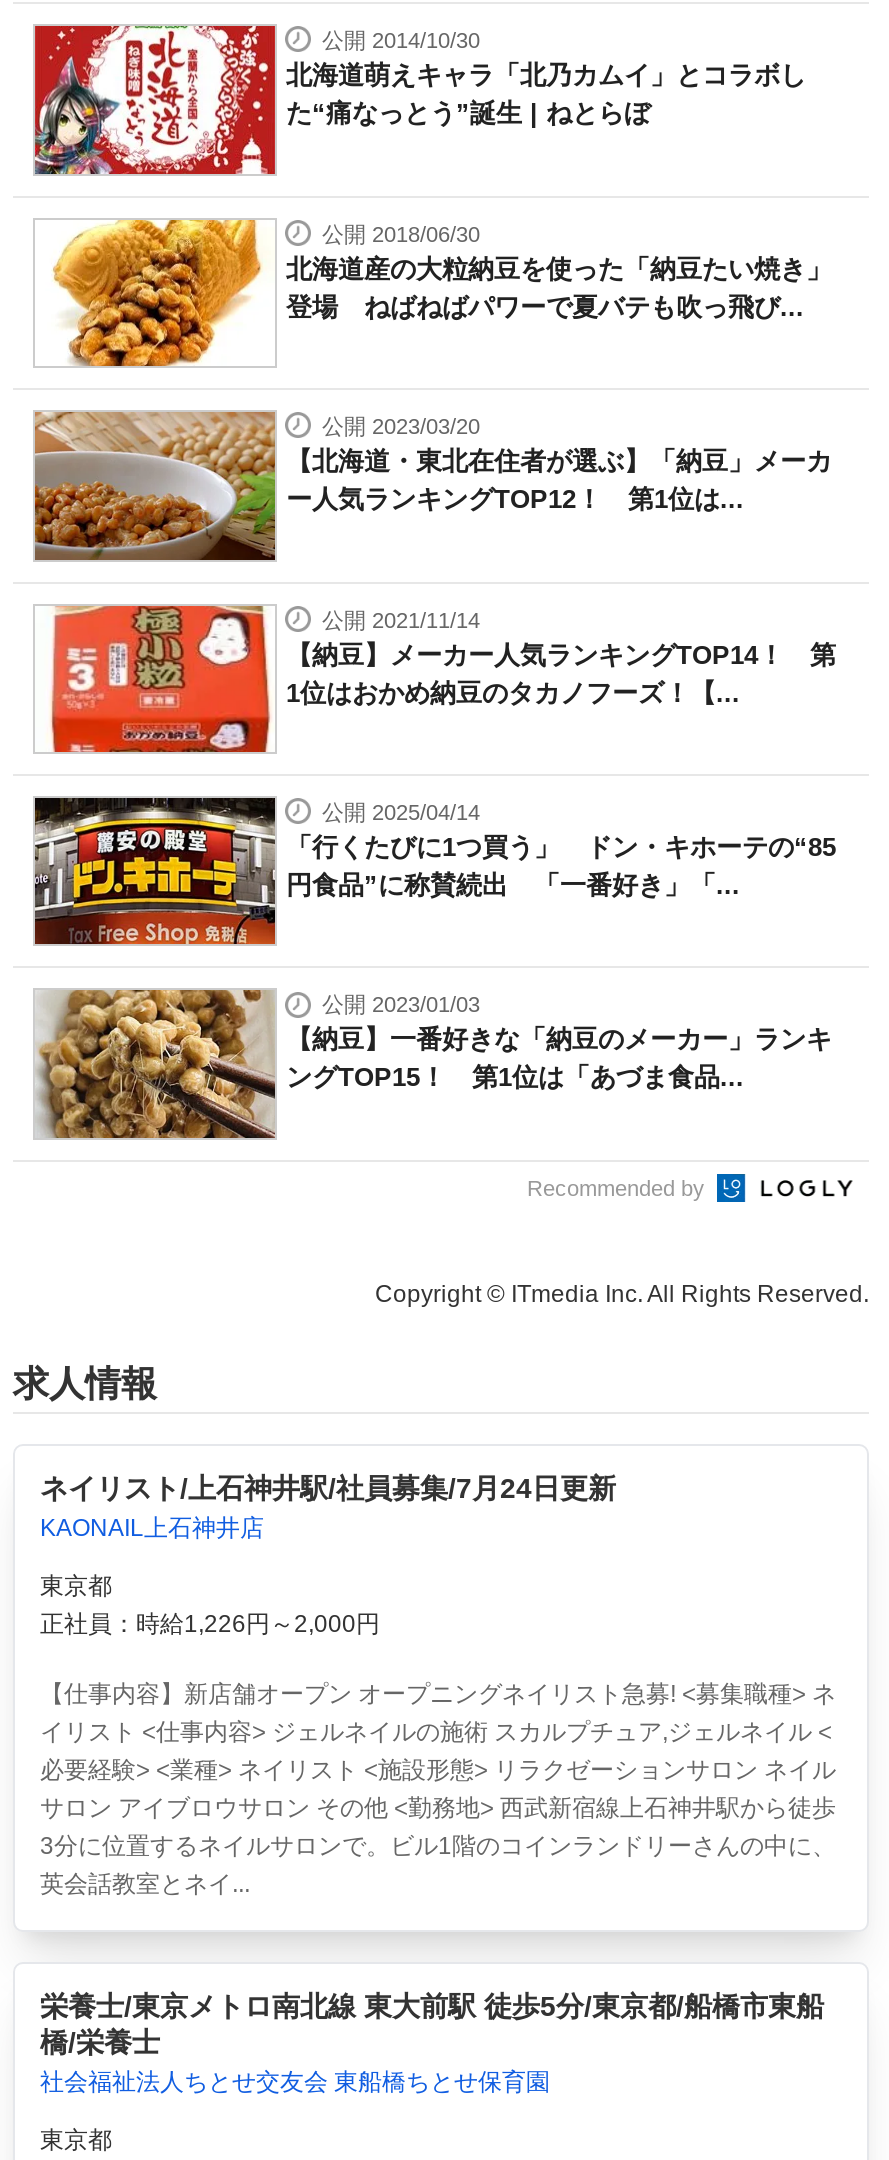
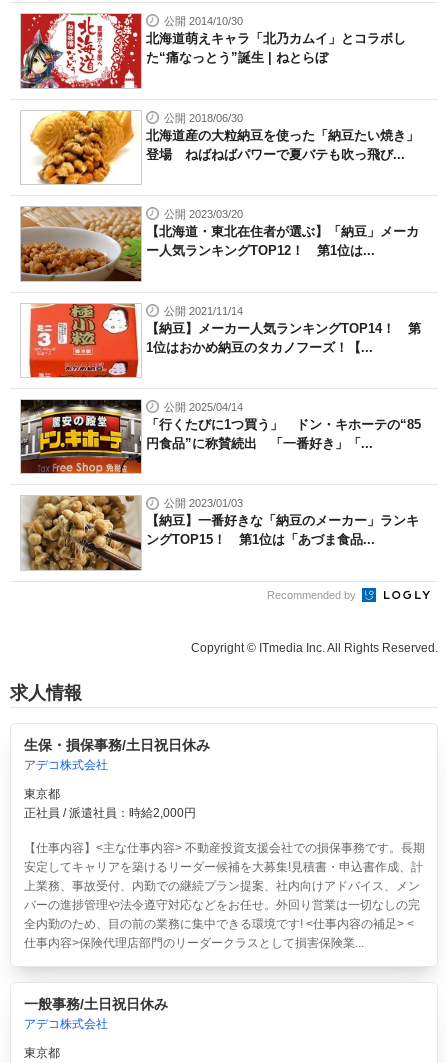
- ネイリスト/上石神井駅/社員募集/7月24日更新
- KAONAIL上石神井店
+ 生保・損保事務/土日祝日休み
+ アデコ株式会社

- 正社員：時給1,226円～2,000円
+ 正社員 / 派遣社員：時給2,000円

- 【仕事内容】新店舗オープン オープニングネイリスト急募! <募集職種> ネ
- イリスト <仕事内容> ジェルネイルの施術 スカルプチュア,ジェルネイル <
- 必要経験> <業種> ネイリスト <施設形態> リラクゼーションサロン ネイル
- サロン アイブロウサロン その他 <勤務地> 西武新宿線上石神井駅から徒歩
- 3分に位置するネイルサロンで。ビル1階のコインランドリーさんの中に、
- 英会話教室とネイ...
+ 【仕事内容】<主な仕事内容> 不動産投資支援会社での損保事務です。長期
+ 安定してキャリアを築けるリーダー候補を大募集!見積書・申込書作成、計
+ 上業務、事故受付、内勤での継続プラン提案、社内向けアドバイス、メン
+ バーの進捗管理や法令遵守対応などをお任せ。外回り営業は一切なしの完
+ 全内勤のため、目の前の業務に集中できる環境です! <仕事内容の補足> <
+ 仕事内容>保険代理店部門のリーダークラスとして損害保険業...

- 栄養士/東京メトロ南北線 東大前駅 徒歩5分/東京都/船橋市東船
- 橋/栄養士
- 社会福祉法人ちとせ交友会 東船橋ちとせ保育園
+ 一般事務/土日祝日休み
+ アデコ株式会社
